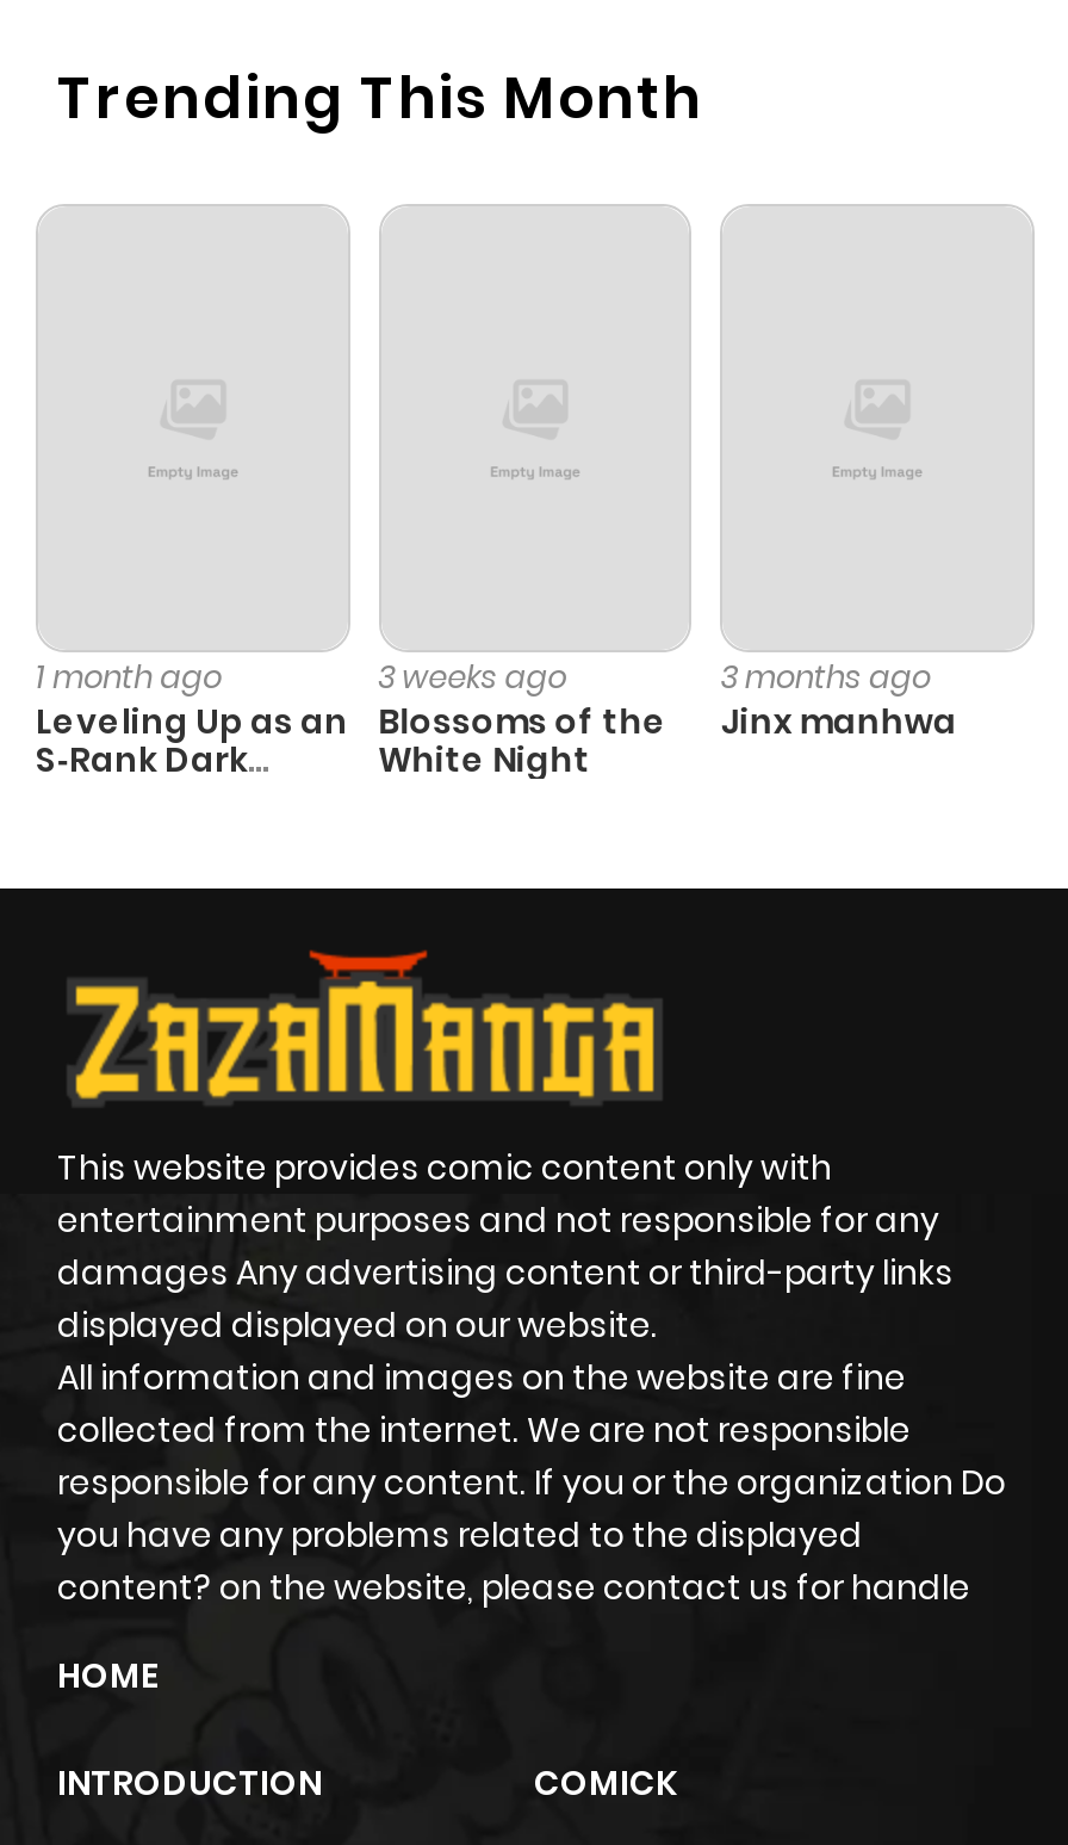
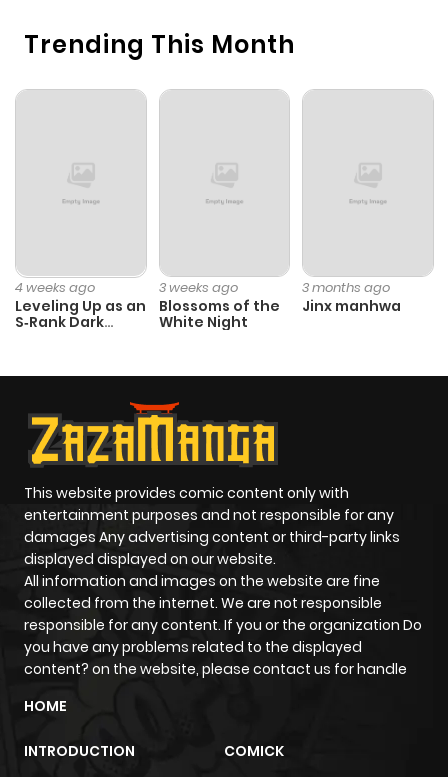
- 1 month ago
+ 4 weeks ago
